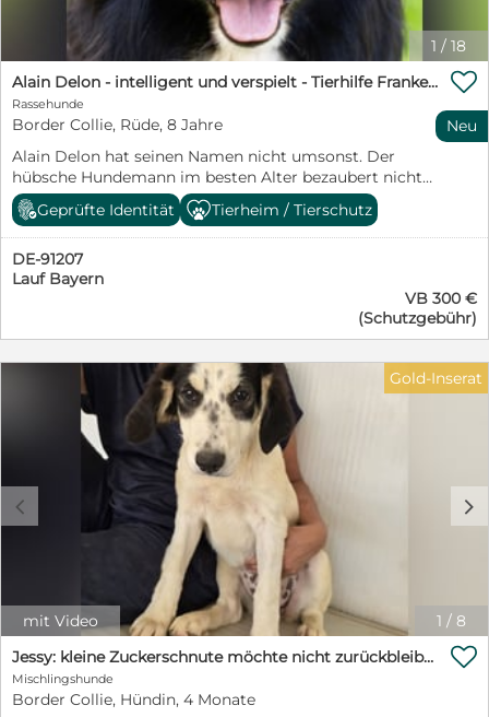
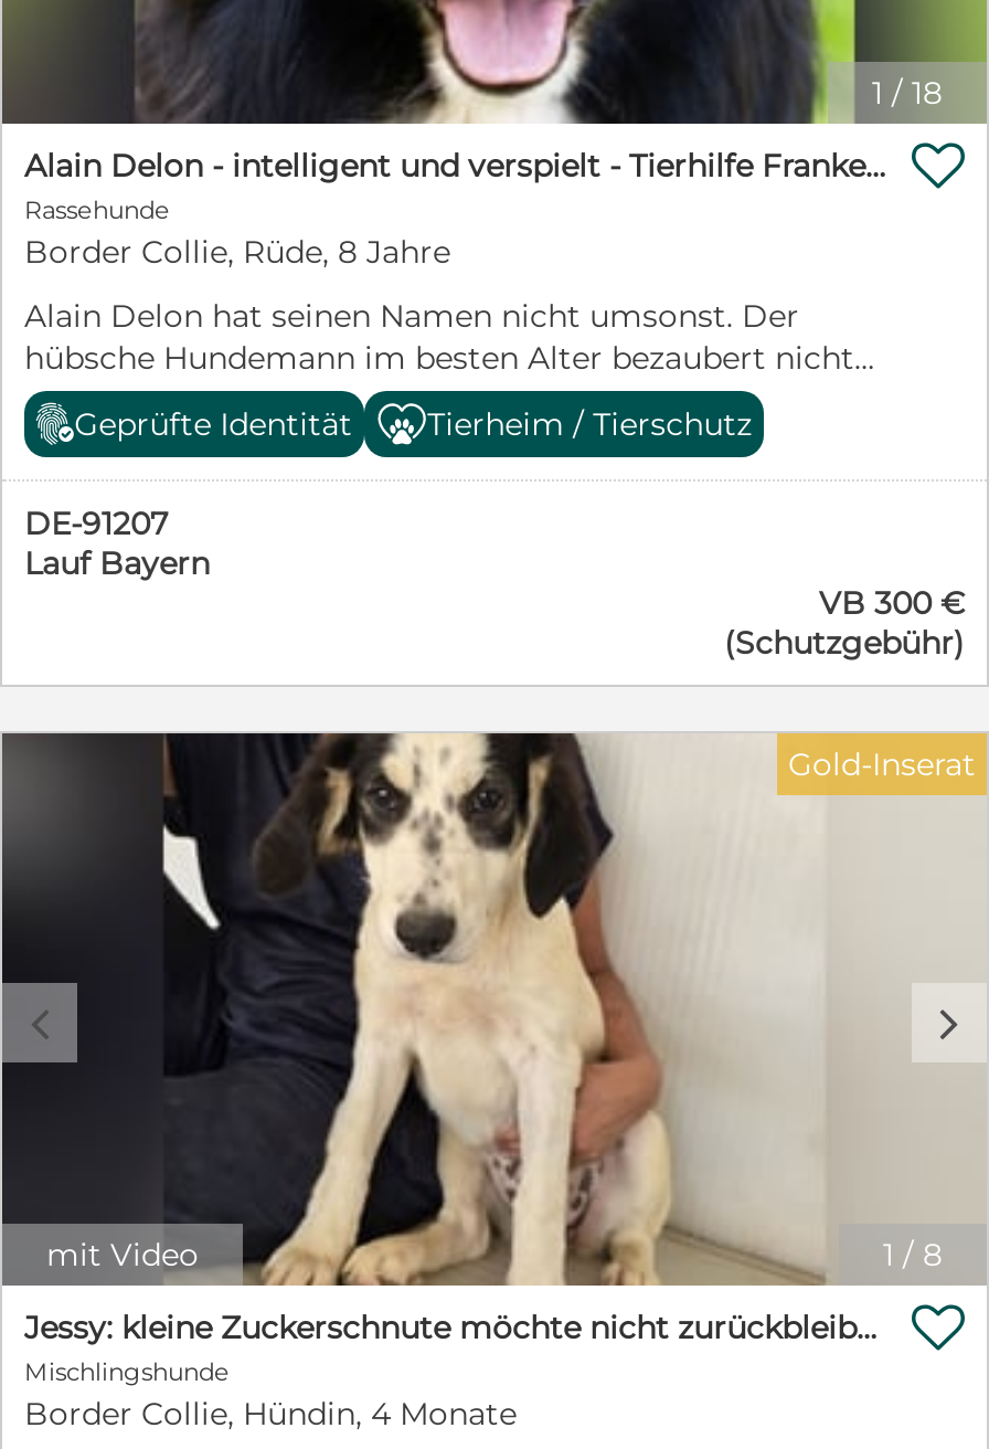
- Neu
